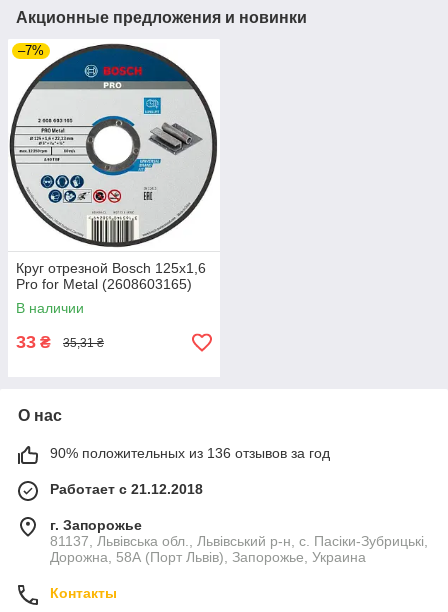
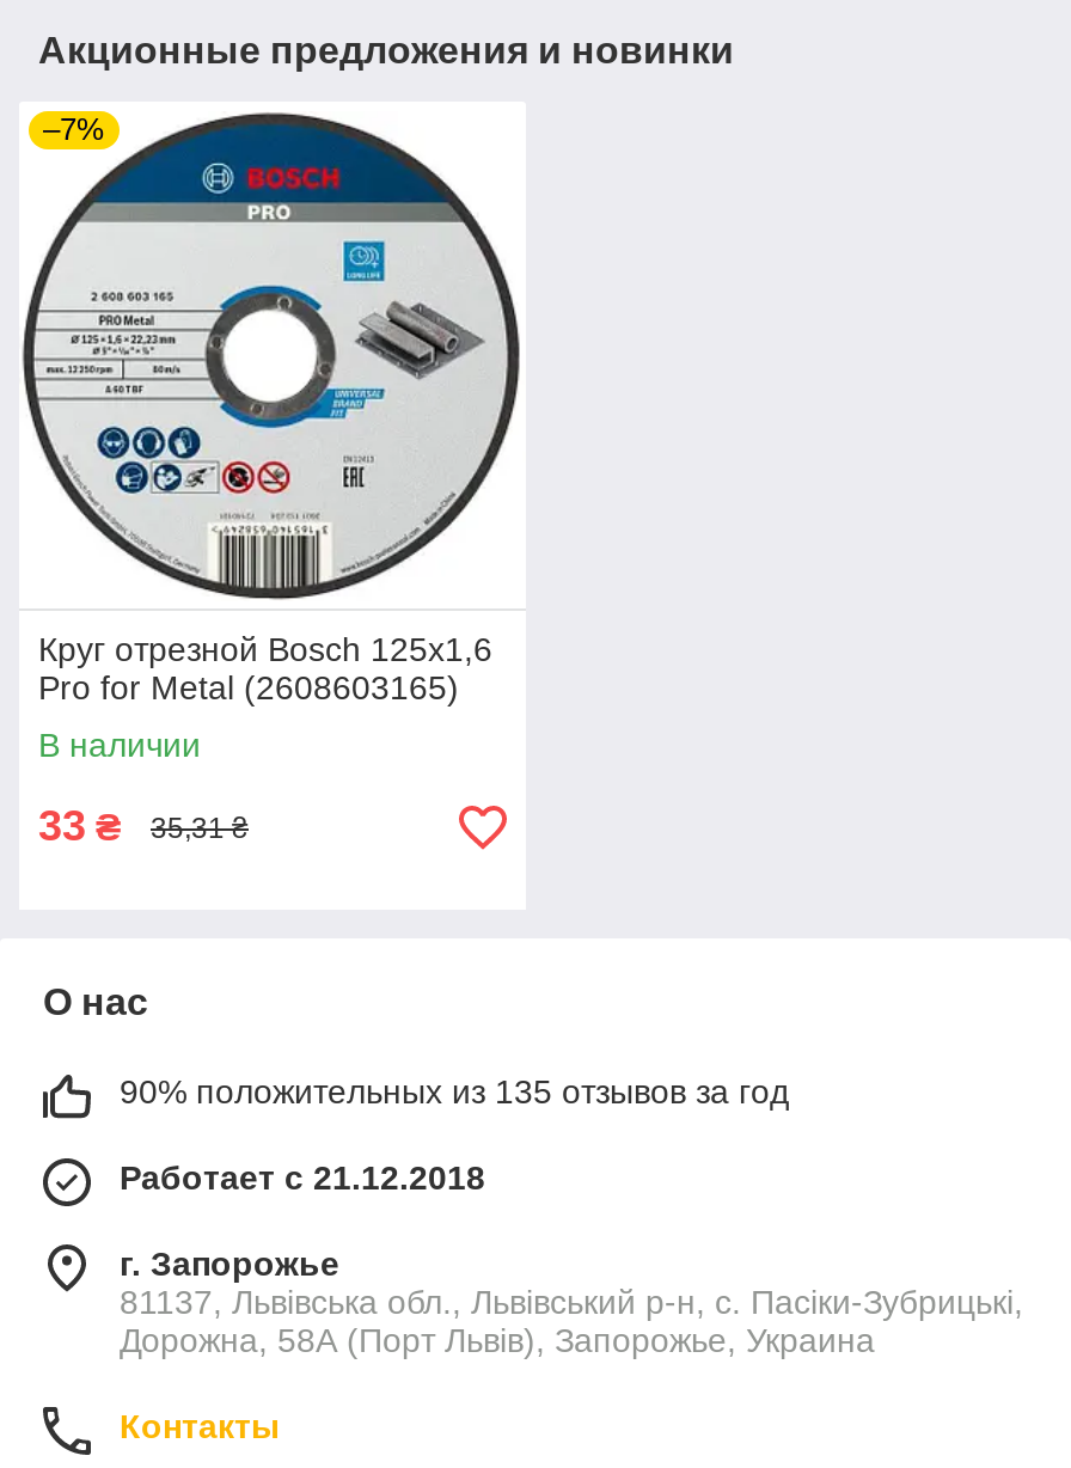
- 90% положительных из 136 отзывов за год
+ 90% положительных из 135 отзывов за год
